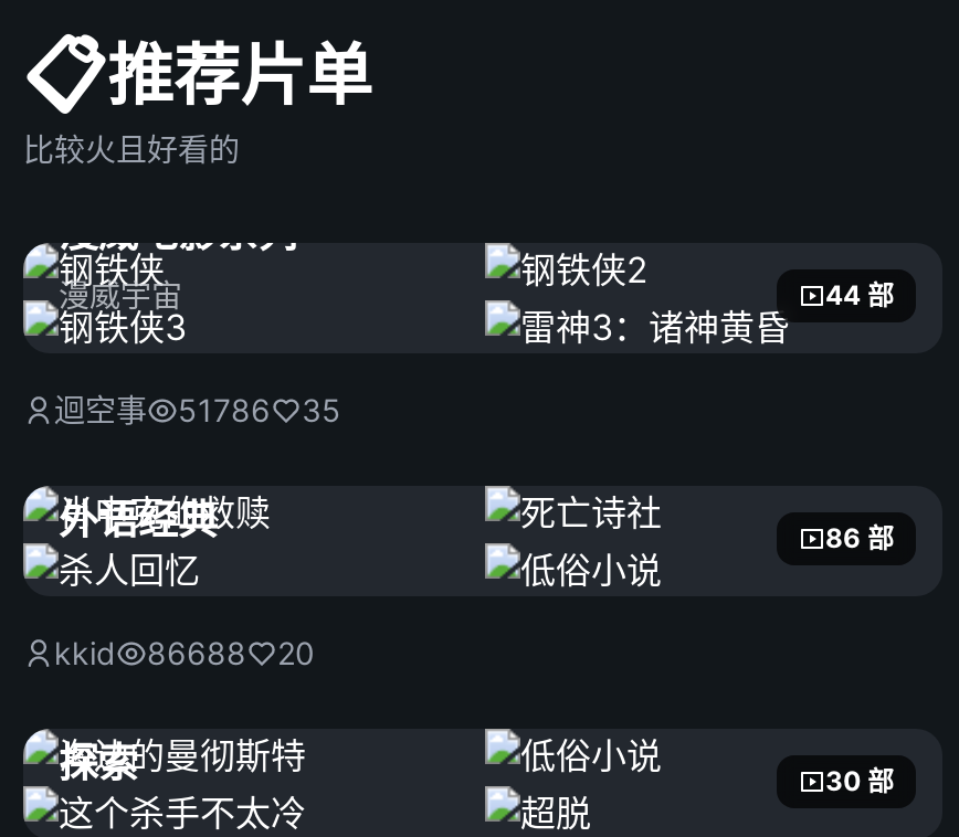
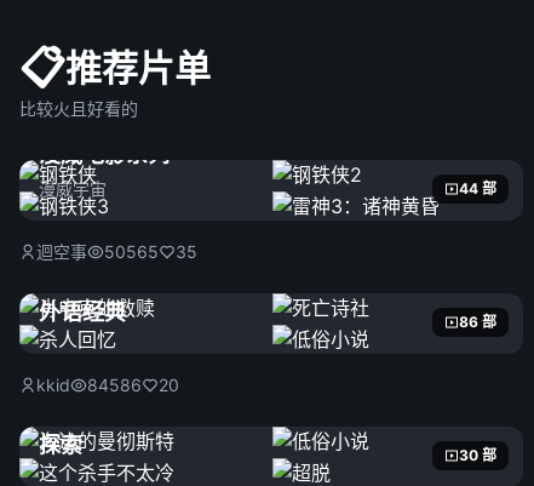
- 迴空事 51786 35
+ 迴空事 50565 35

- kkid 86688 20
+ kkid 84586 20
